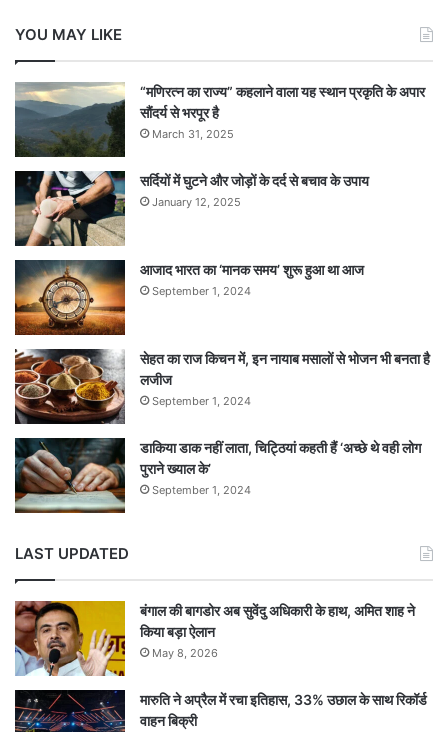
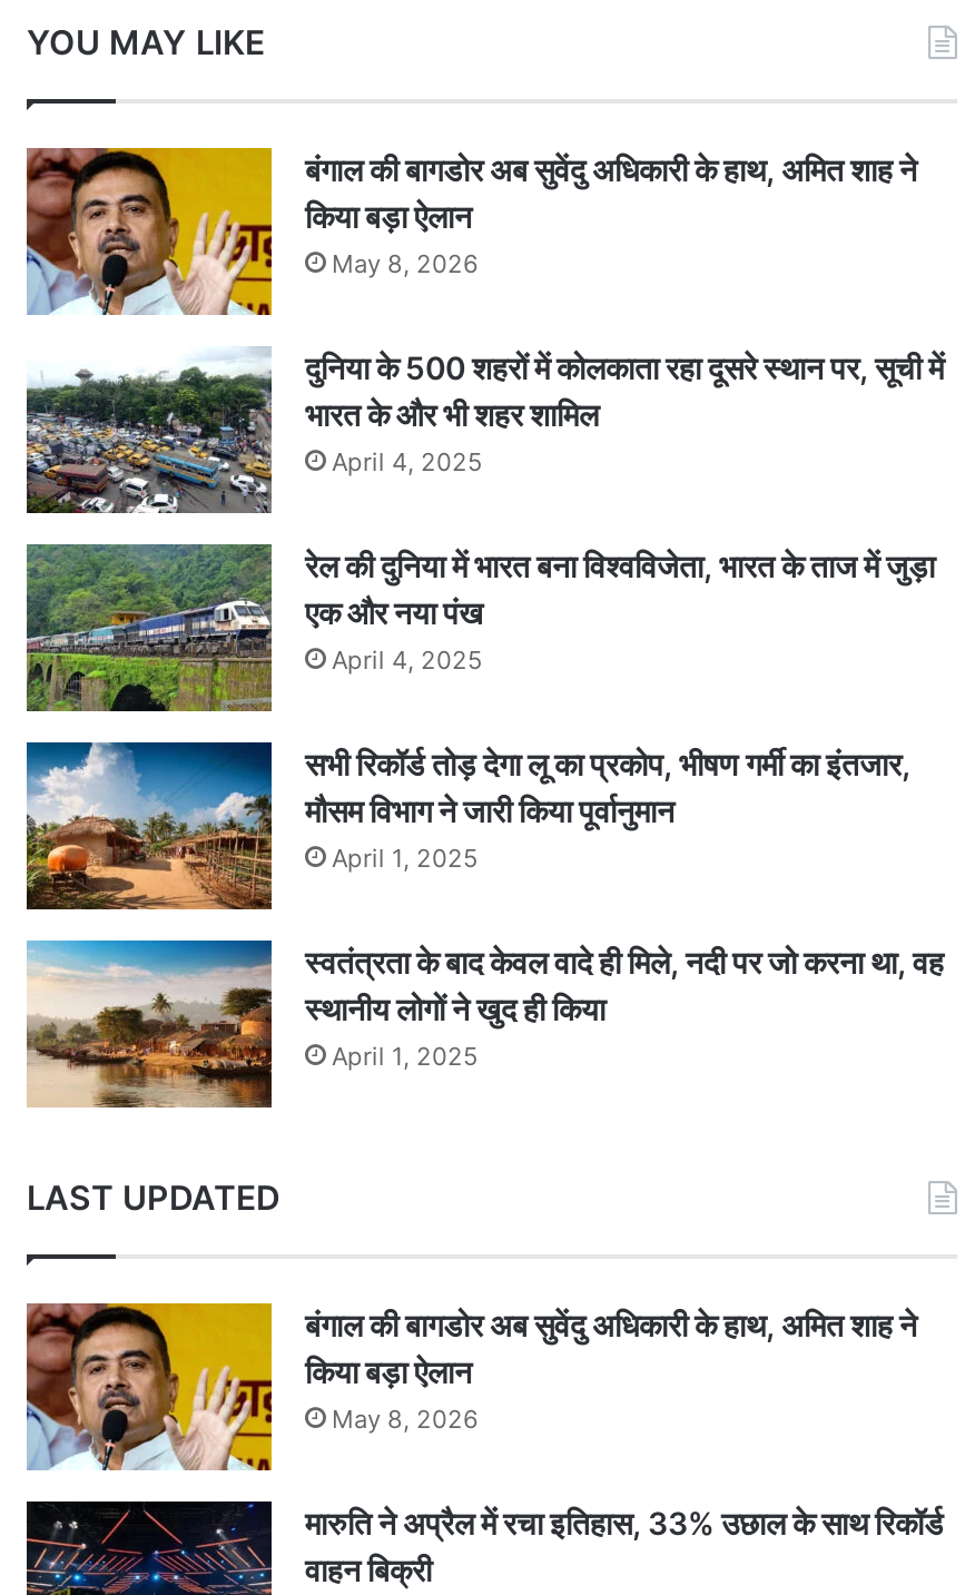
- [image]
- “मणिरत्न का राज्य” कहलाने वाला यह स्थान प्रकृति के अपार
- सौंदर्य से भरपूर है
- March 31, 2025
+ [image]
+ बंगाल की बागडोर अब सुवेंदु अधिकारी के हाथ, अमित शाह ने
+ किया बड़ा ऐलान
+ May 8, 2026

- [image]
- सर्दियों में घुटने और जोड़ों के दर्द से बचाव के उपाय
- January 12, 2025
+ [image]
+ दुनिया के 500 शहरों में कोलकाता रहा दूसरे स्थान पर, सूची में
+ भारत के और भी शहर शामिल
+ April 4, 2025

- [image]
- आजाद भारत का ‘मानक समय’ शुरू हुआ था आज
- September 1, 2024
+ [image]
+ रेल की दुनिया में भारत बना विश्वविजेता, भारत के ताज में जुड़ा
+ एक और नया पंख
+ April 4, 2025

- [image]
- सेहत का राज किचन में, इन नायाब मसालों से भोजन भी बनता है
- लजीज
- September 1, 2024
+ [image]
+ सभी रिकॉर्ड तोड़ देगा लू का प्रकोप, भीषण गर्मी का इंतजार,
+ मौसम विभाग ने जारी किया पूर्वानुमान
+ April 1, 2025

- [image]
- डाकिया डाक नहीं लाता, चिट्ठियां कहती हैं ‘अच्छे थे वही लोग
- पुराने ख्याल के’
- September 1, 2024
+ [image]
+ स्वतंत्रता के बाद केवल वादे ही मिले, नदी पर जो करना था, वह
+ स्थानीय लोगों ने खुद ही किया
+ April 1, 2025
